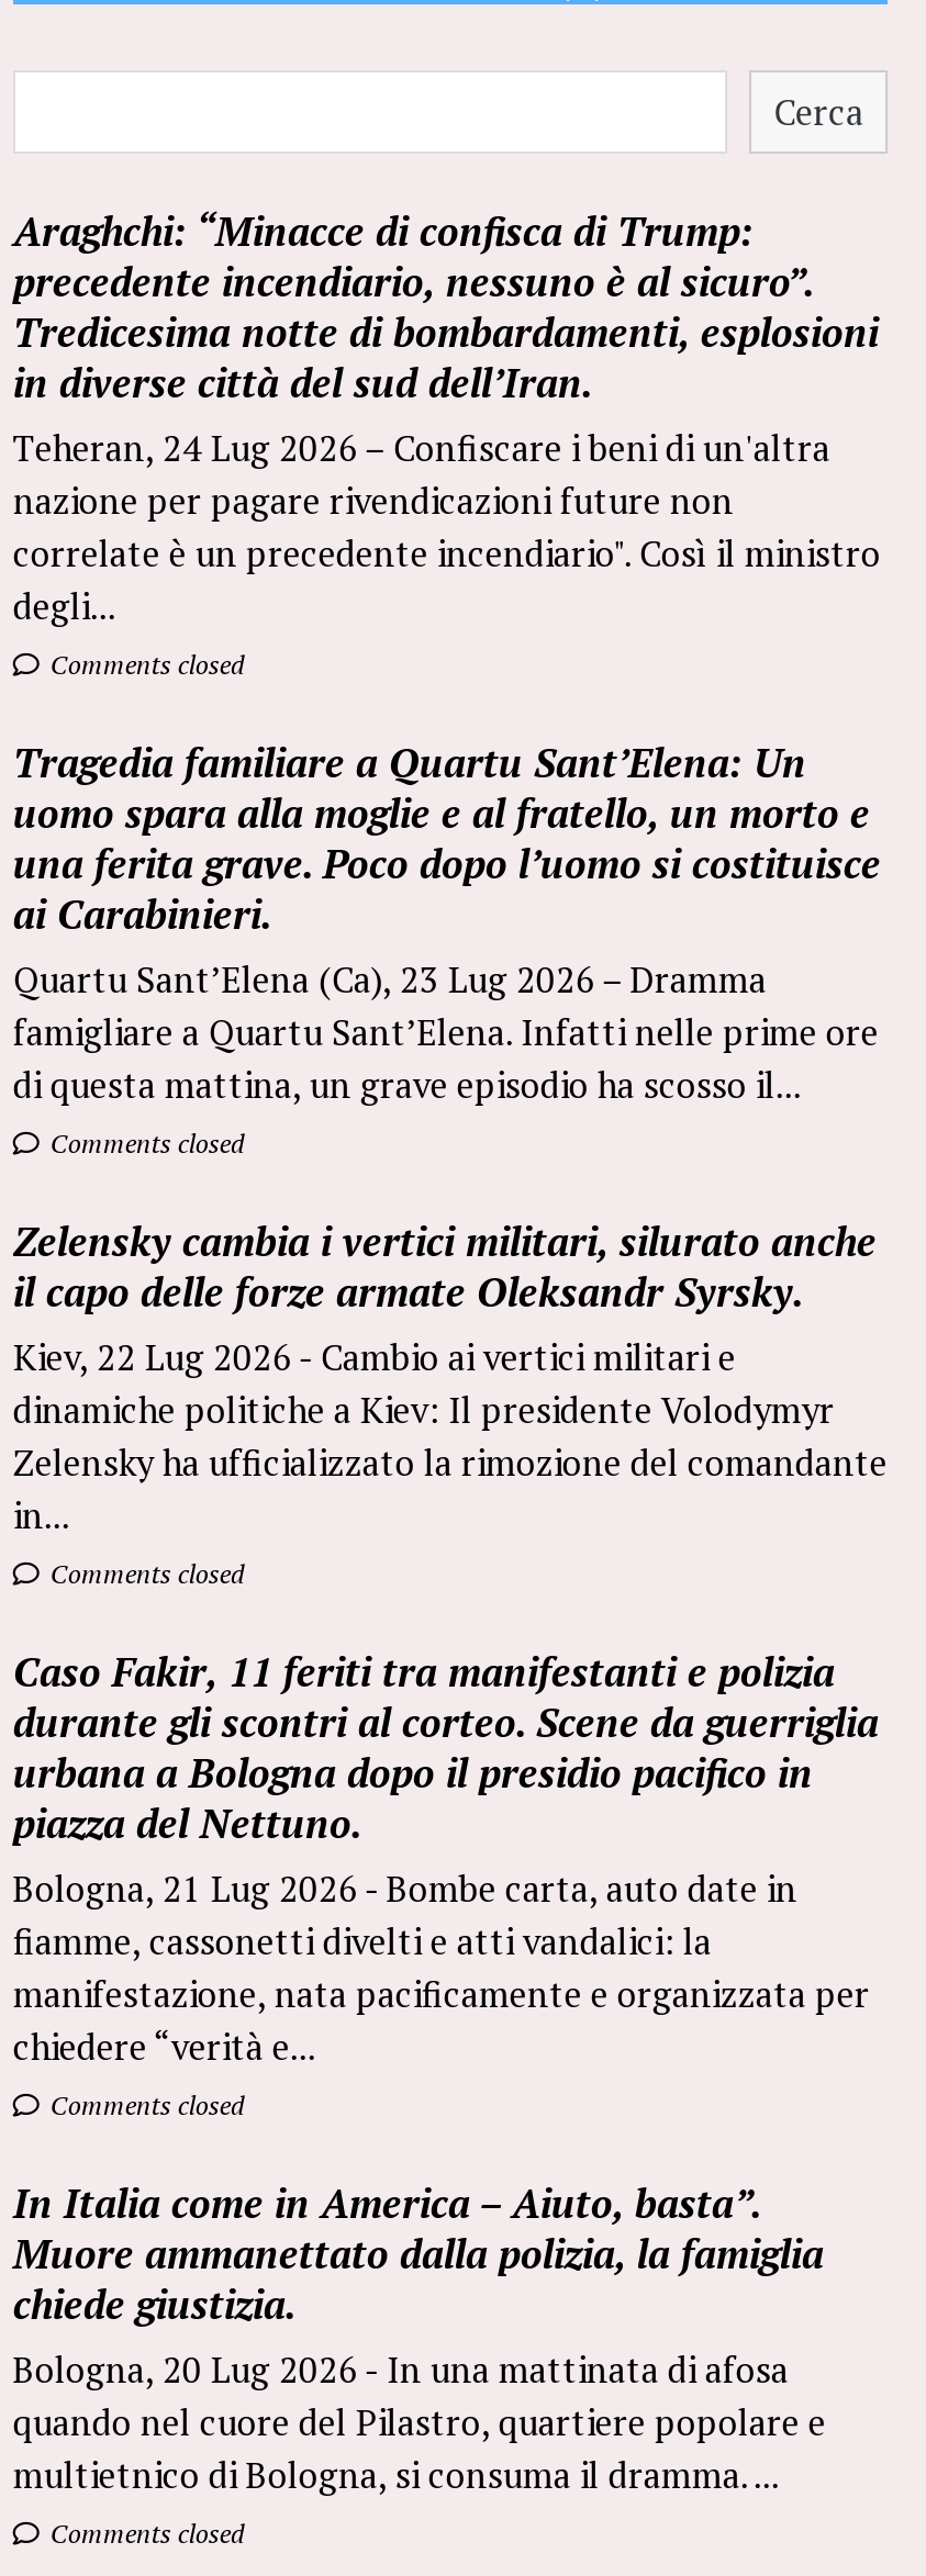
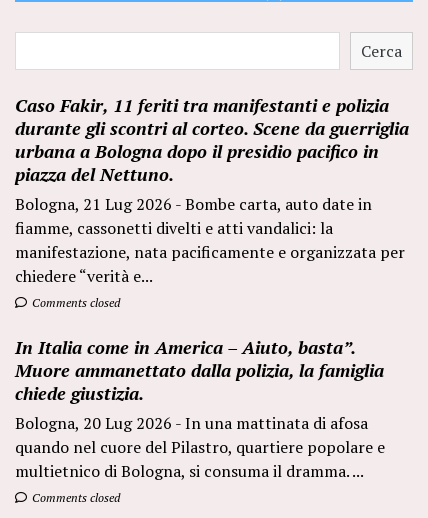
- Araghchi: “Minacce di confisca di Trump:
- precedente incendiario, nessuno è al sicuro”.
- Tredicesima notte di bombardamenti, esplosioni
- in diverse città del sud dell’Iran.
- Teheran, 24 Lug 2026 – Confiscare i beni di un'altra
- nazione per pagare rivendicazioni future non
- correlate è un precedente incendiario". Così il ministro
- degli...
- Comments closed
- Tragedia familiare a Quartu Sant’Elena: Un
- uomo spara alla moglie e al fratello, un morto e
- una ferita grave. Poco dopo l’uomo si costituisce
- ai Carabinieri.
- Quartu Sant’Elena (Ca), 23 Lug 2026 – Dramma
- famigliare a Quartu Sant’Elena. Infatti nelle prime ore
- di questa mattina, un grave episodio ha scosso il...
- Comments closed
- Zelensky cambia i vertici militari, silurato anche
- il capo delle forze armate Oleksandr Syrsky.
- Kiev, 22 Lug 2026 - Cambio ai vertici militari e
- dinamiche politiche a Kiev: Il presidente Volodymyr
- Zelensky ha ufficializzato la rimozione del comandante
- in...
- Comments closed
